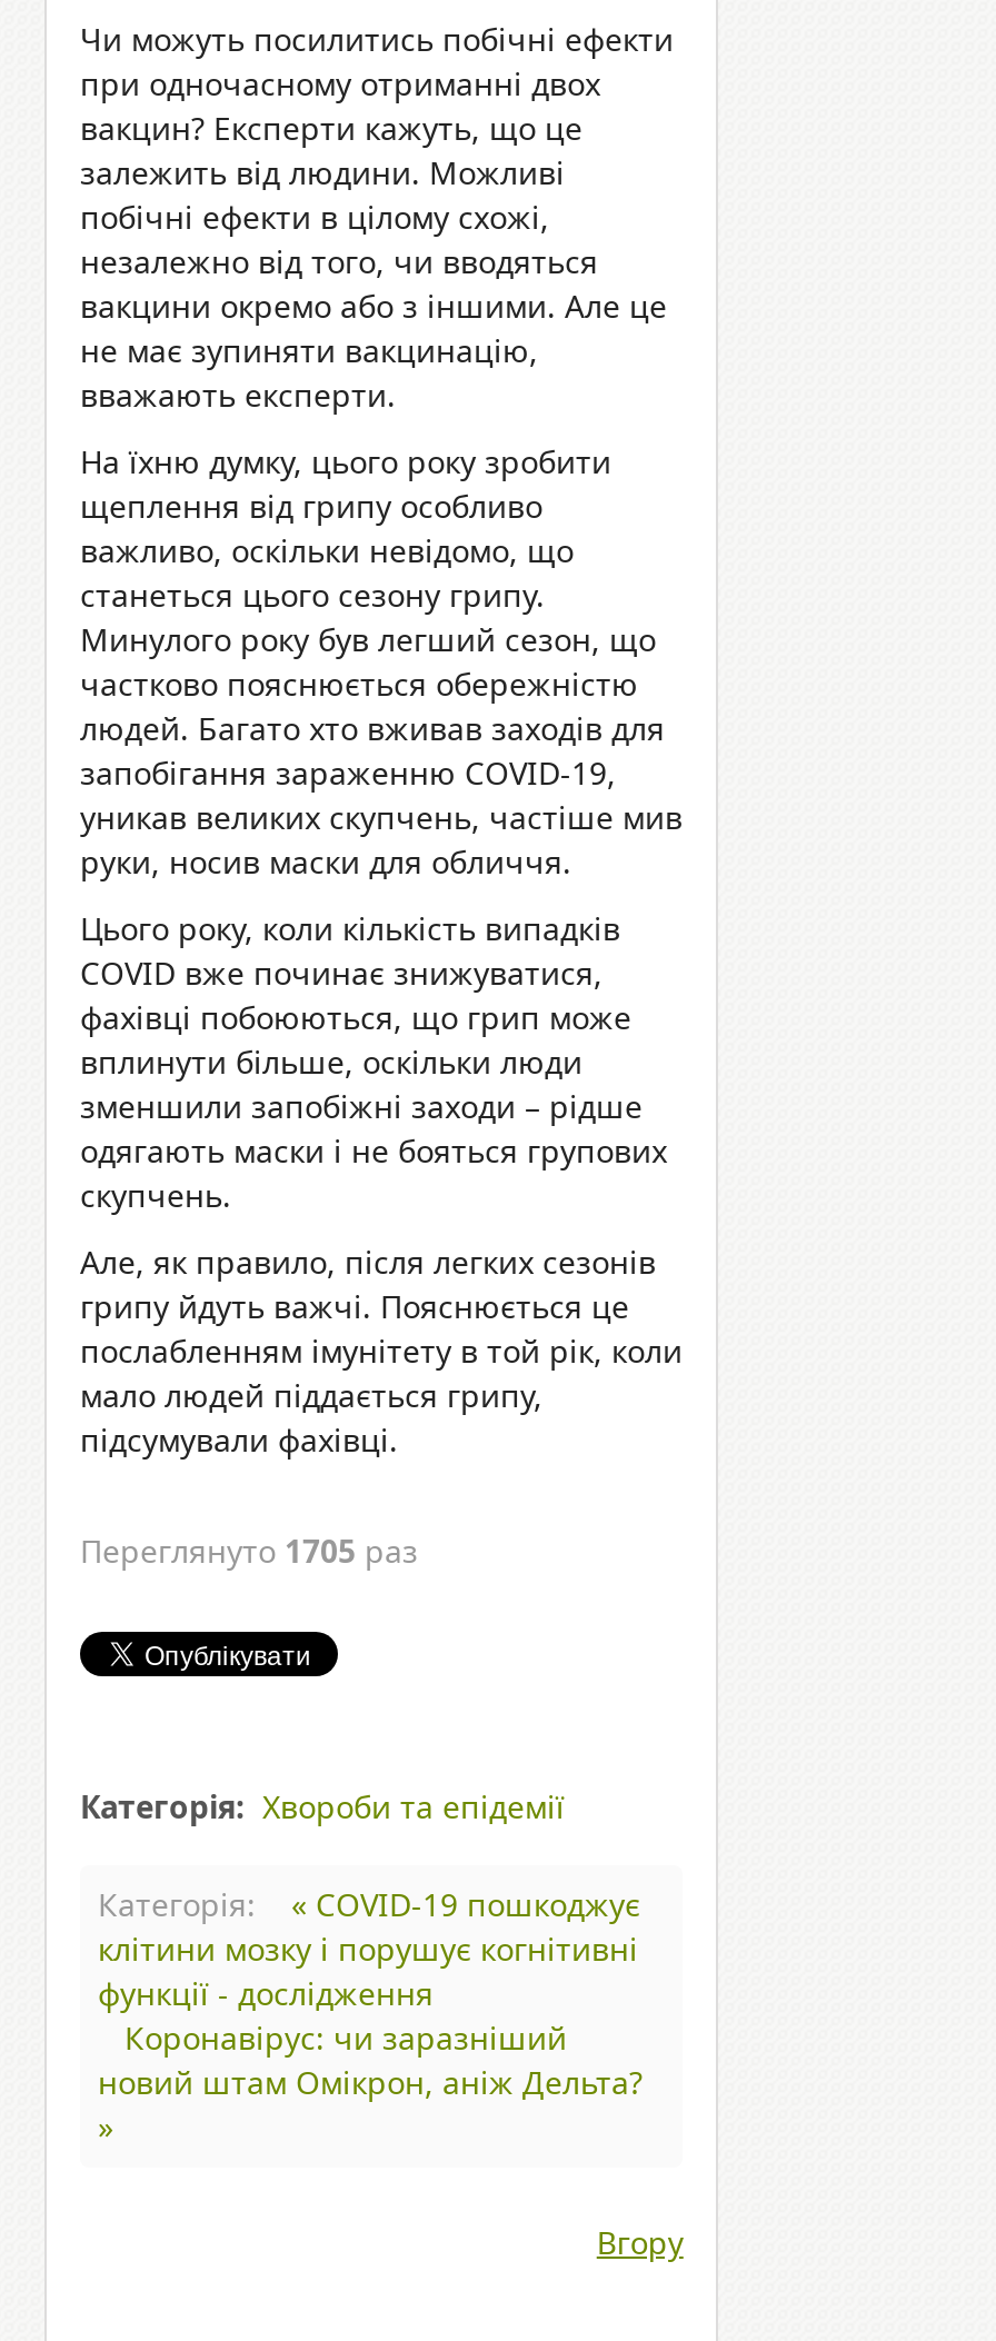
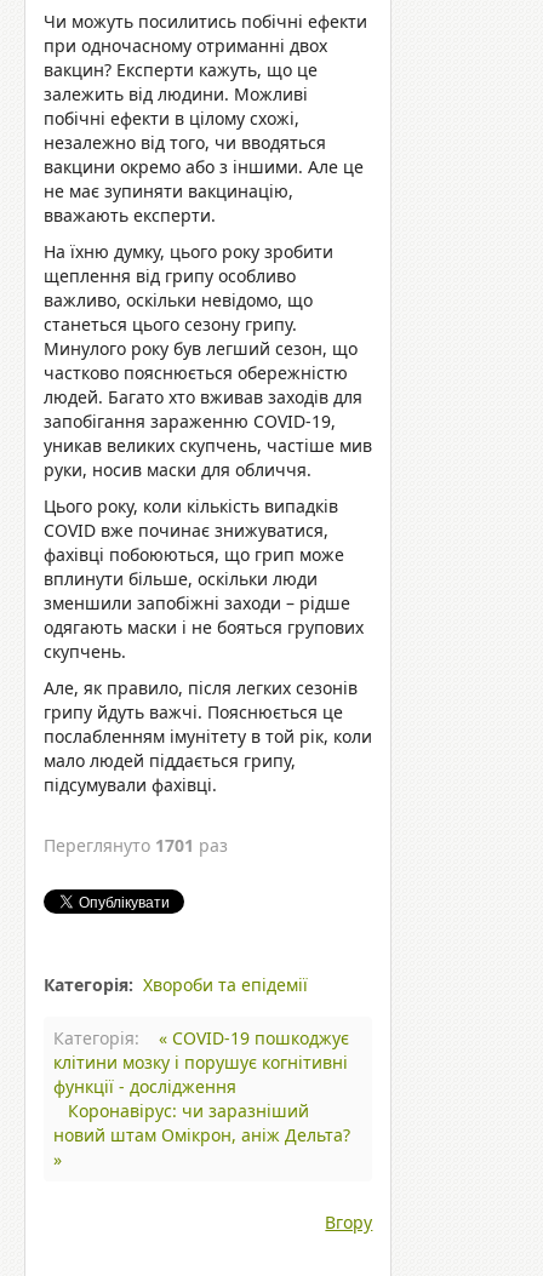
- Переглянуто 1705 раз
+ Переглянуто 1701 раз
